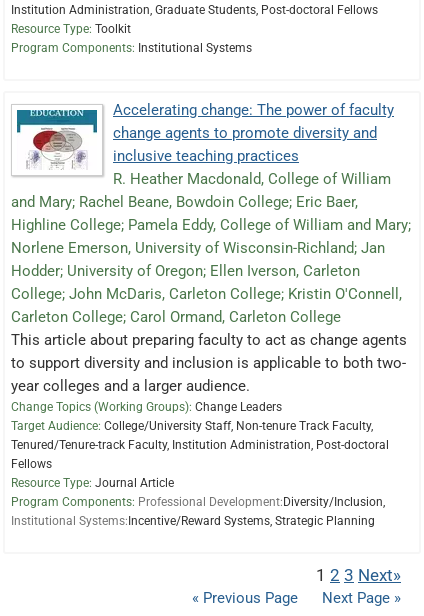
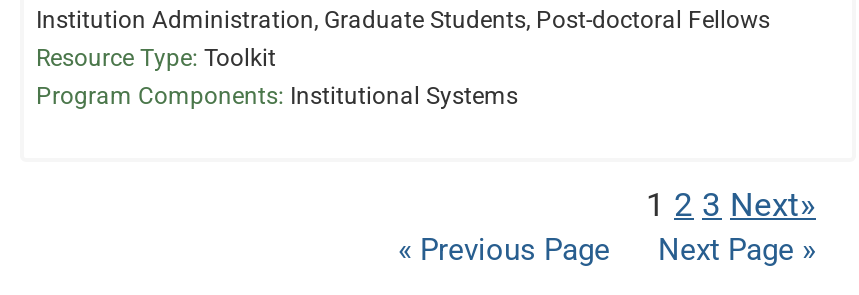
- [image]
- Accelerating change: The power of faculty
- change agents to promote diversity and
- inclusive teaching practices
- R. Heather Macdonald, College of William
- and Mary; Rachel Beane, Bowdoin College; Eric Baer,
- Highline College; Pamela Eddy, College of William and Mary;
- Norlene Emerson, University of Wisconsin-Richland; Jan
- Hodder; University of Oregon; Ellen Iverson, Carleton
- College; John McDaris, Carleton College; Kristin O'Connell,
- Carleton College; Carol Ormand, Carleton College
- This article about preparing faculty to act as change agents
- to support diversity and inclusion is applicable to both two-
- year colleges and a larger audience.
- Change Topics (Working Groups): Change Leaders
- Target Audience: College/University Staff, Non-tenure Track Faculty,
- Tenured/Tenure-track Faculty, Institution Administration, Post-doctoral
- Fellows
- Resource Type: Journal Article
- Program Components: Professional Development:Diversity/Inclusion,
- Institutional Systems:Incentive/Reward Systems, Strategic Planning
